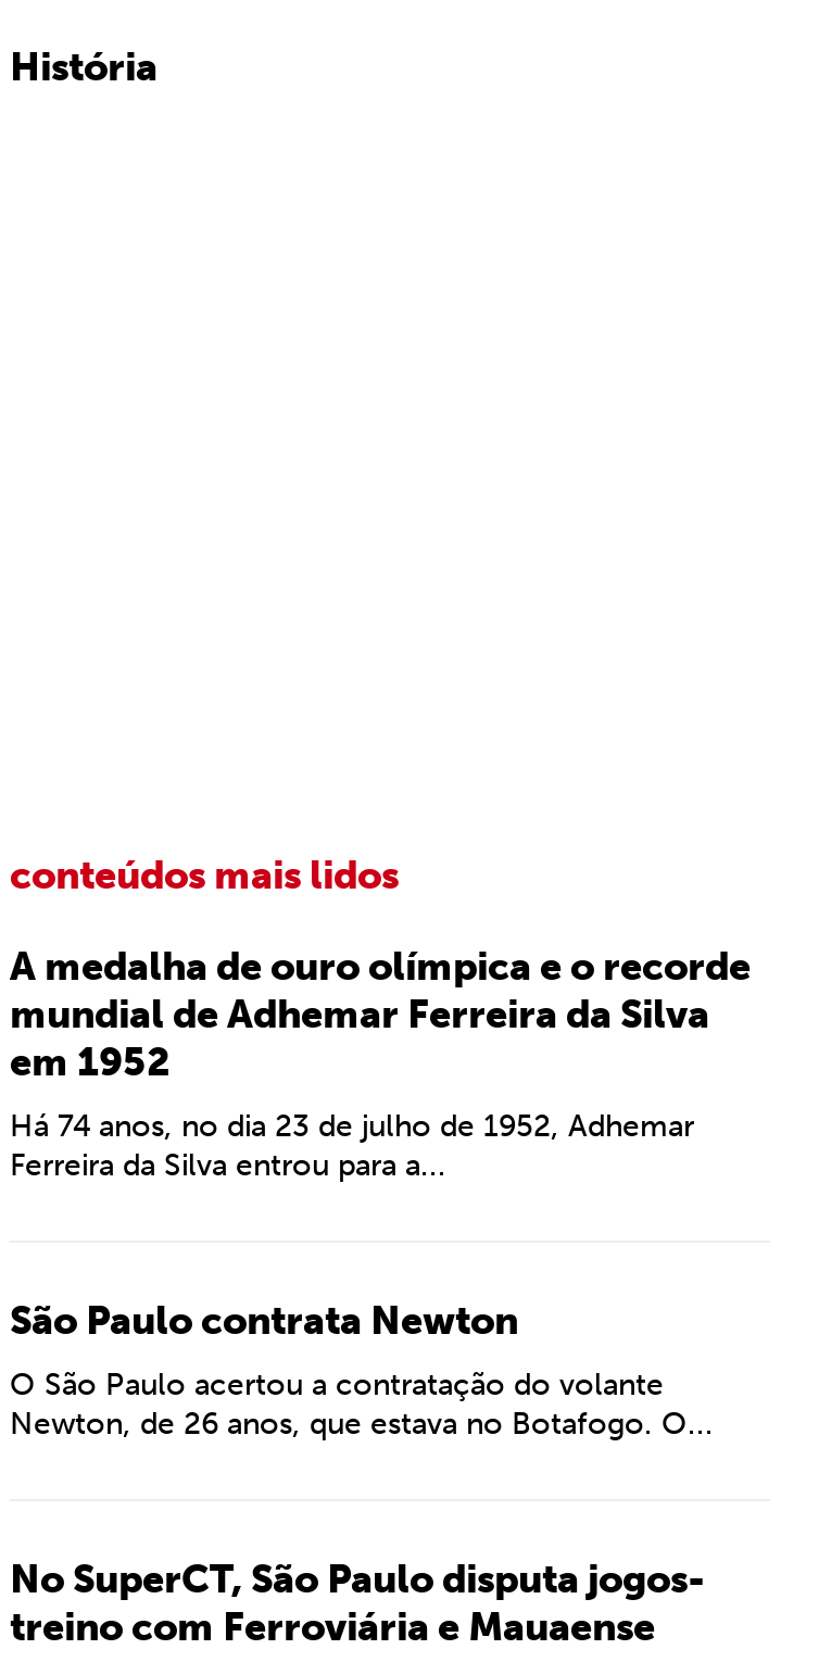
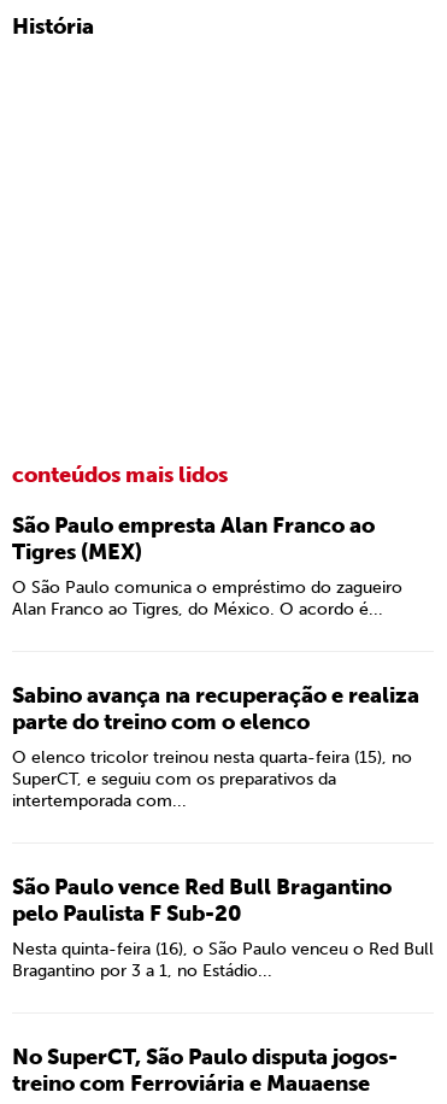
- A medalha de ouro olímpica e o recorde
- mundial de Adhemar Ferreira da Silva
- em 1952
- Há 74 anos, no dia 23 de julho de 1952, Adhemar
- Ferreira da Silva entrou para a...
- São Paulo contrata Newton
- O São Paulo acertou a contratação do volante
- Newton, de 26 anos, que estava no Botafogo. O...
+ São Paulo empresta Alan Franco ao
+ Tigres (MEX)
+ O São Paulo comunica o empréstimo do zagueiro
+ Alan Franco ao Tigres, do México. O acordo é...
+ Sabino avança na recuperação e realiza
+ parte do treino com o elenco
+ O elenco tricolor treinou nesta quarta-feira (15), no
+ SuperCT, e seguiu com os preparativos da
+ intertemporada com...
+ São Paulo vence Red Bull Bragantino
+ pelo Paulista F Sub-20
+ Nesta quinta-feira (16), o São Paulo venceu o Red Bull
+ Bragantino por 3 a 1, no Estádio...
